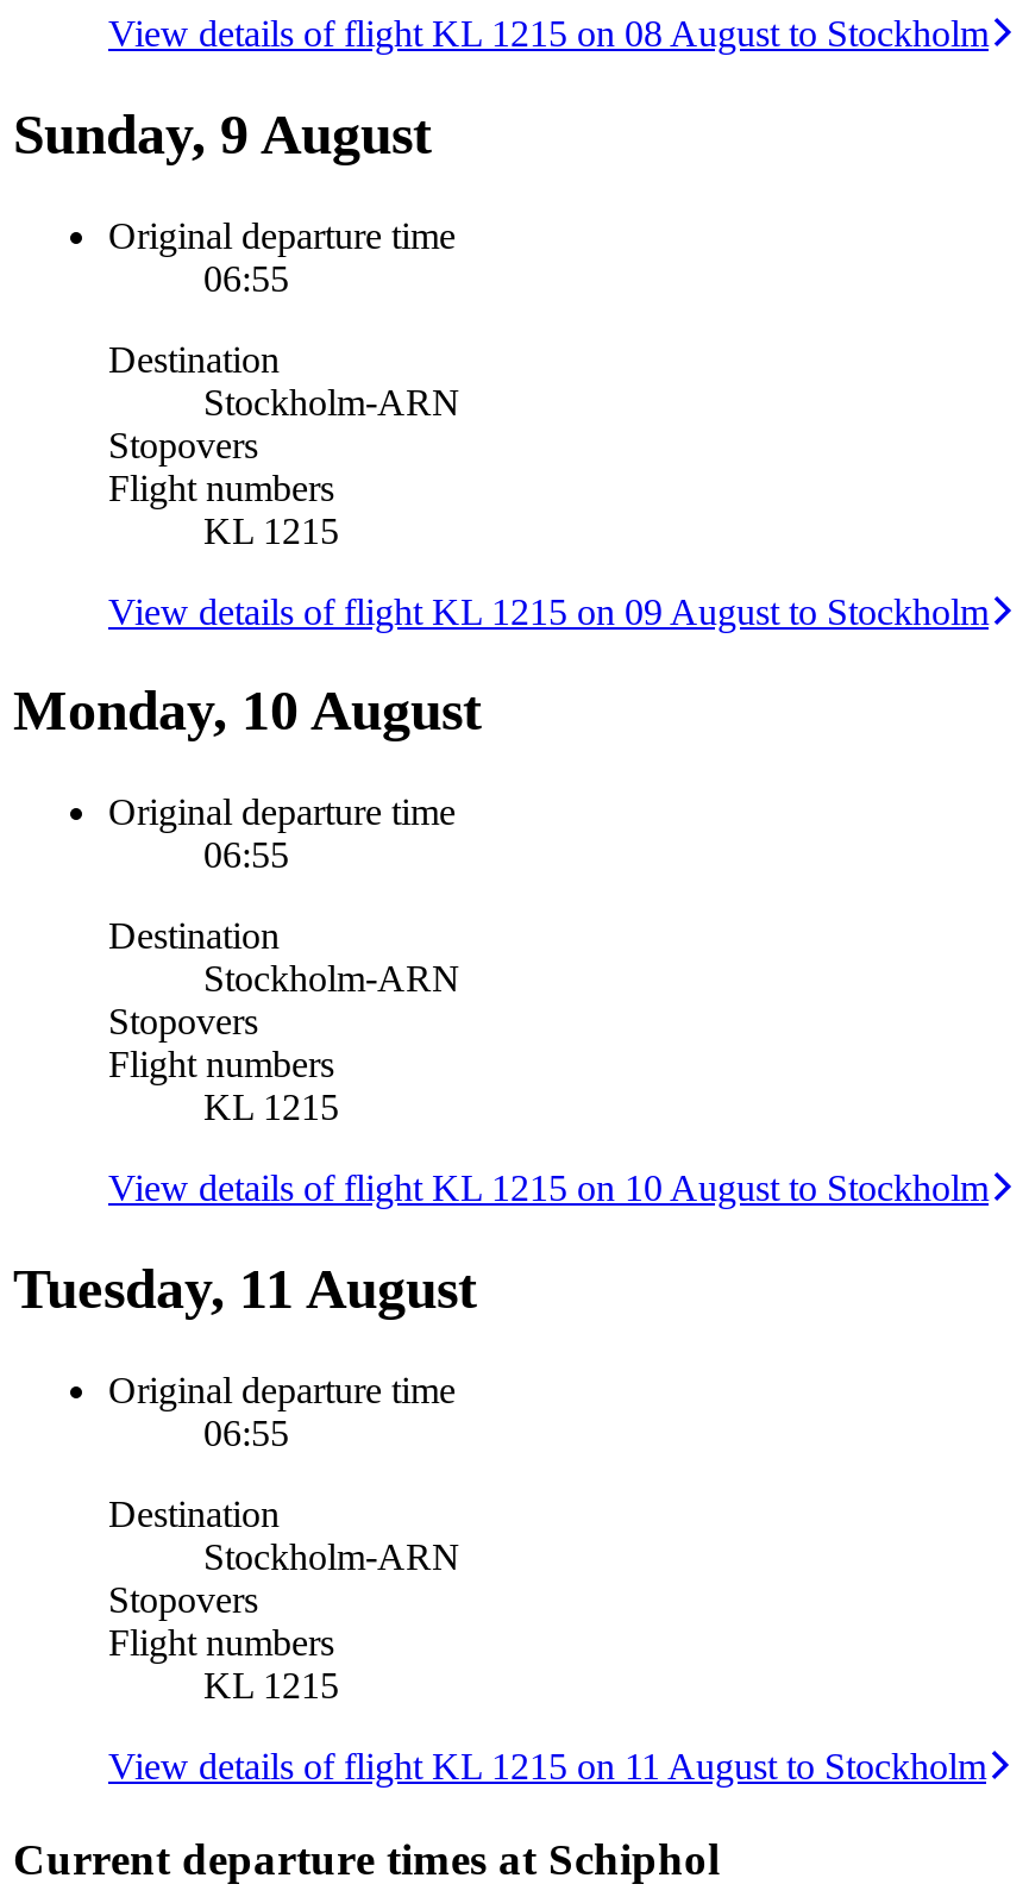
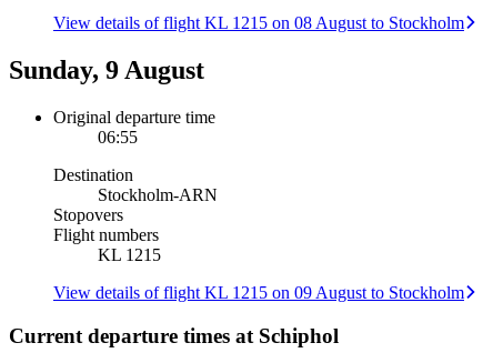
- Monday, 10 August
- Original departure time
- 06:55
- Destination
- Stockholm-ARN
- Stopovers
- Flight numbers
- KL 1215
- View details of flight KL 1215 on 10 August to Stockholm
- Tuesday, 11 August
- Original departure time
- 06:55
- Destination
- Stockholm-ARN
- Stopovers
- Flight numbers
- KL 1215
- View details of flight KL 1215 on 11 August to Stockholm
